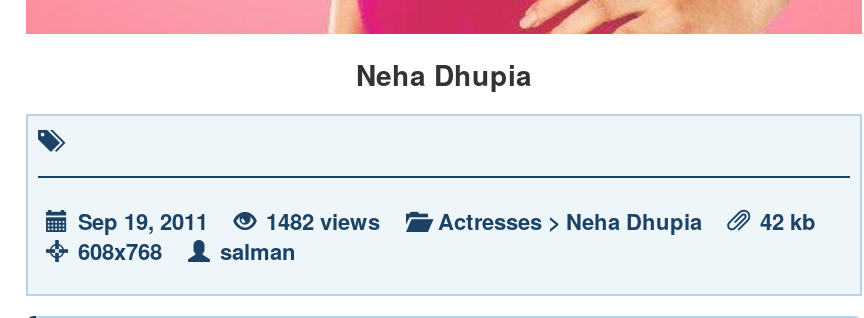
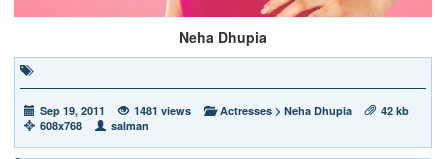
- Sep 19, 2011 1482 views Actresses > Neha Dhupia 42 kb
+ Sep 19, 2011 1481 views Actresses > Neha Dhupia 42 kb
